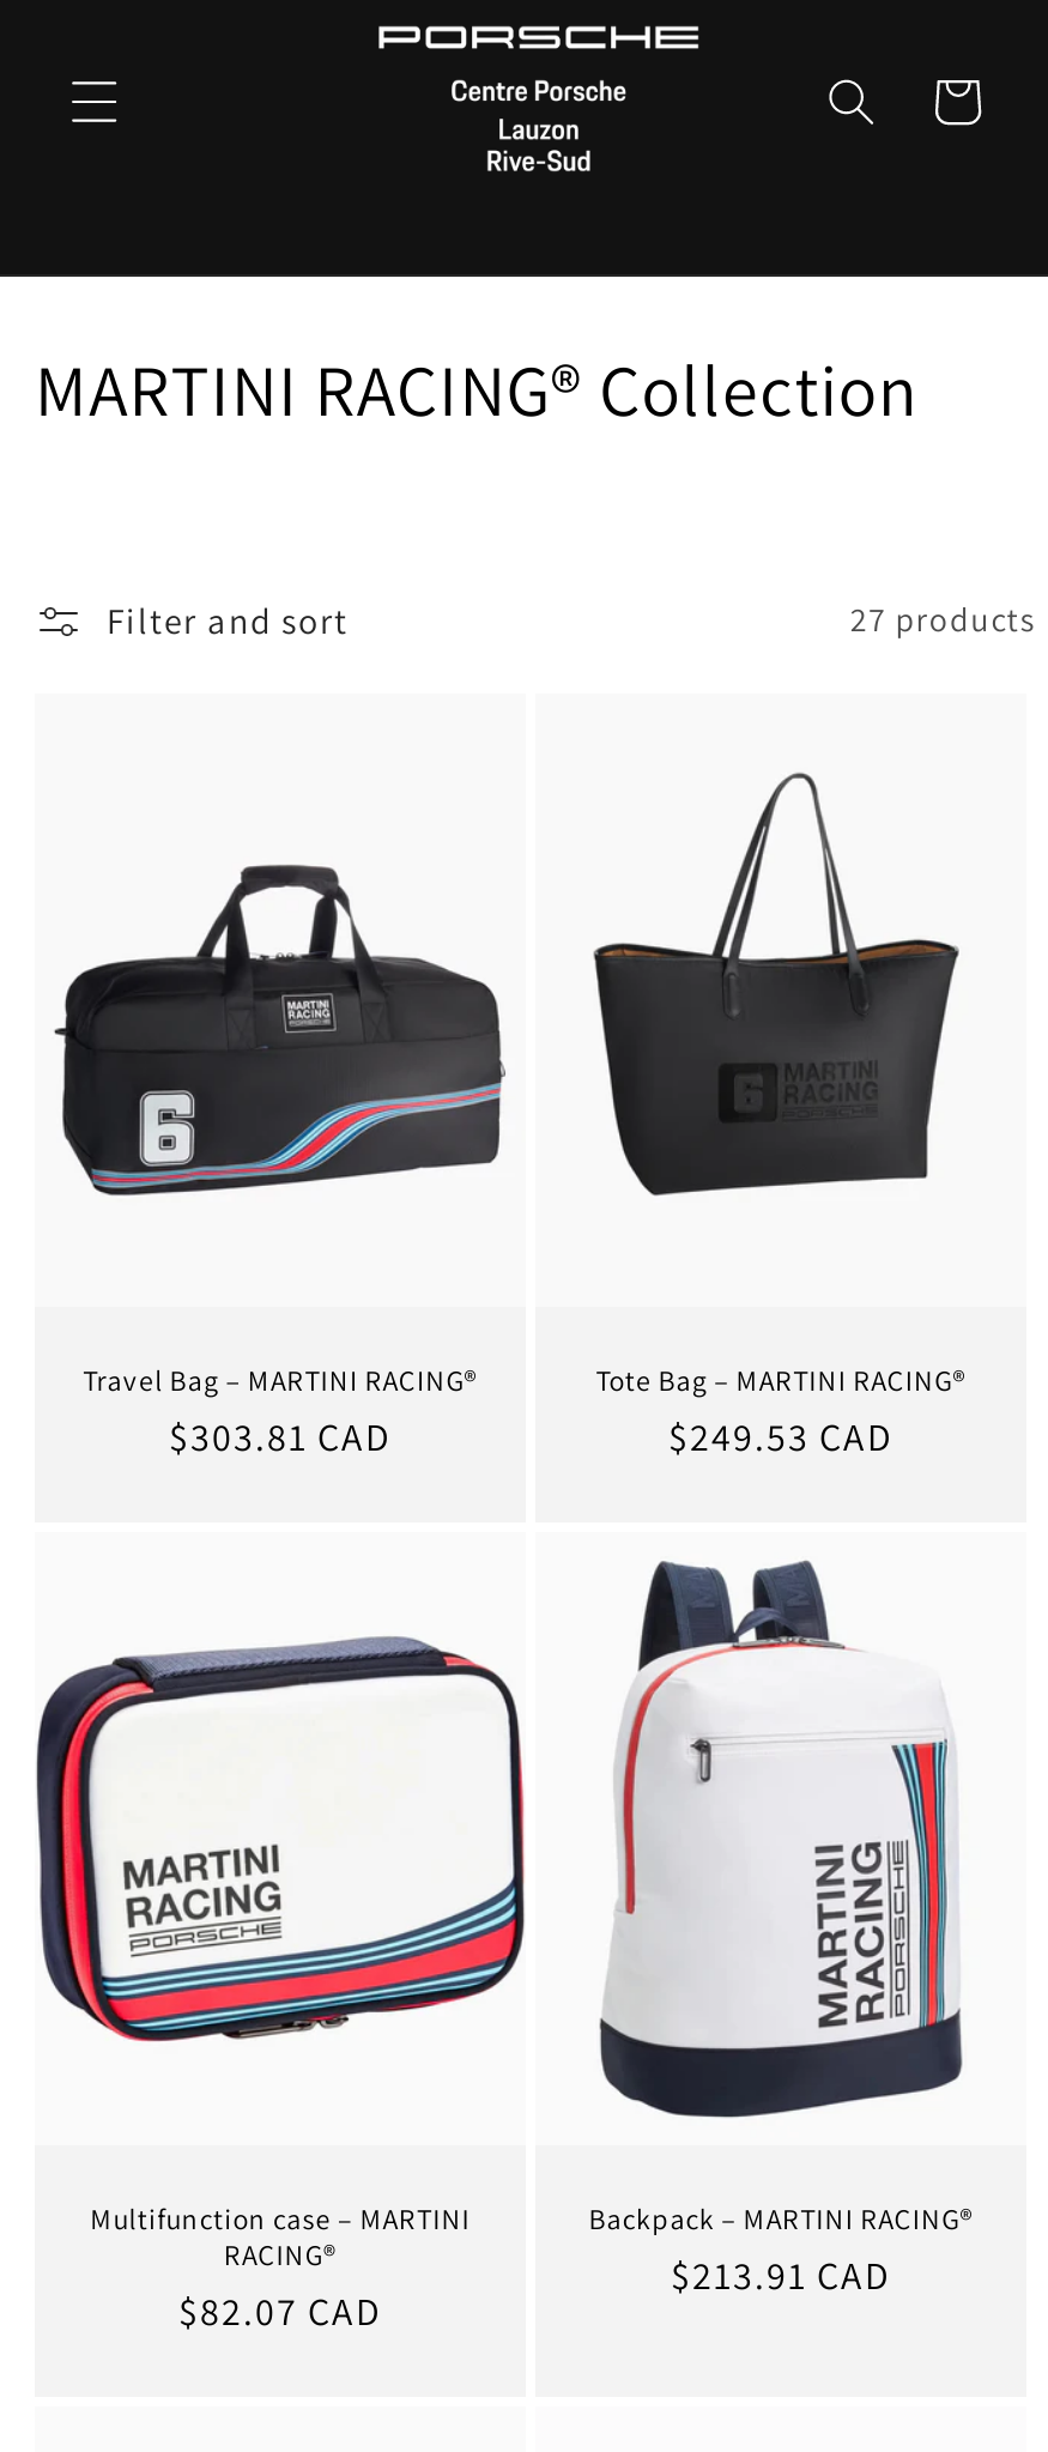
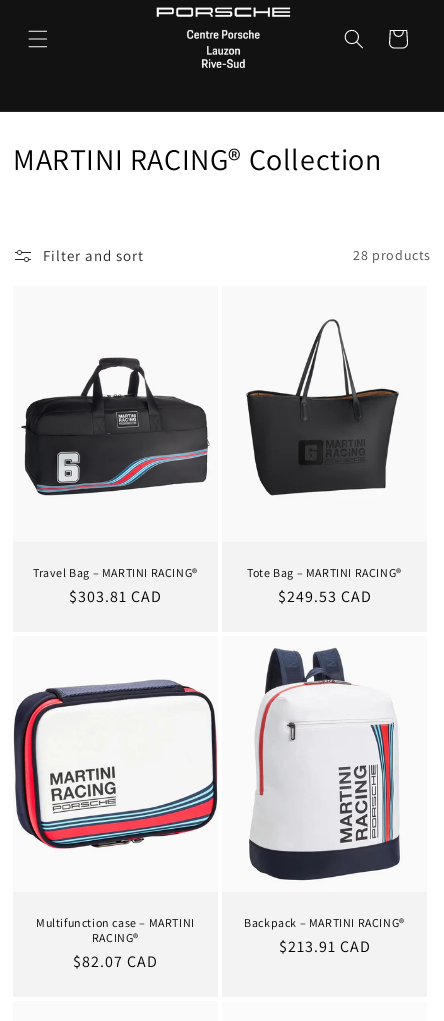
- 27 products
+ 28 products
